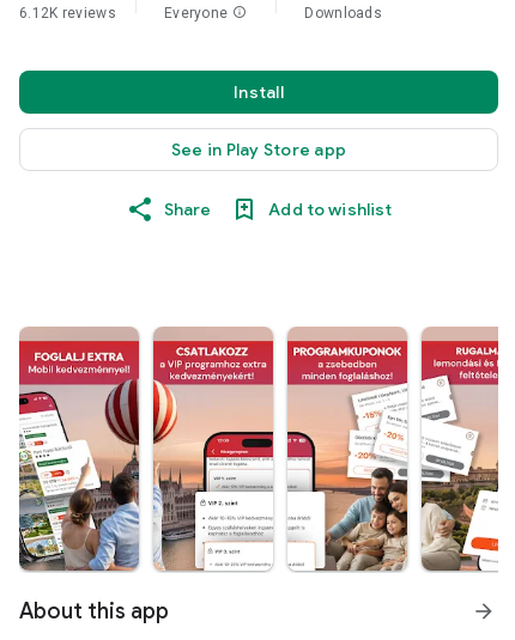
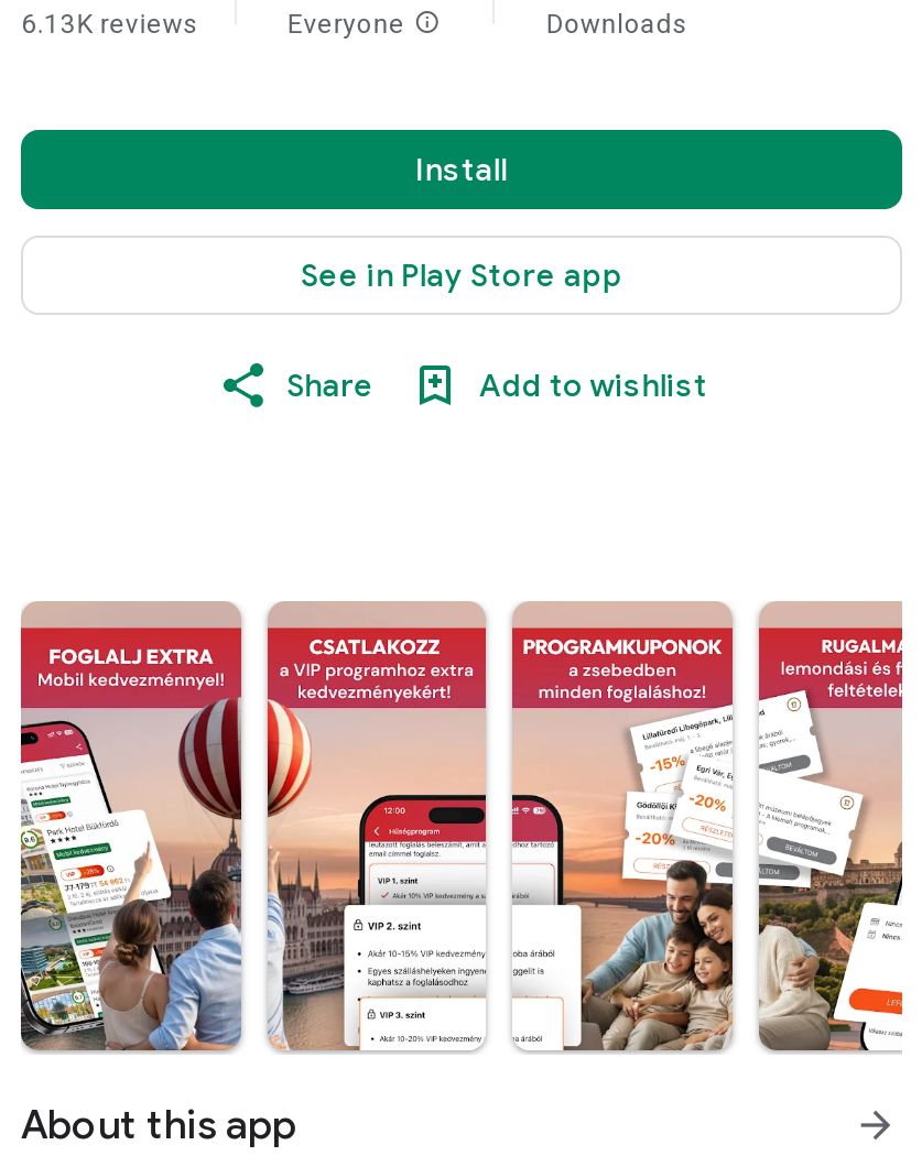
- 6.12K reviews
+ 6.13K reviews
